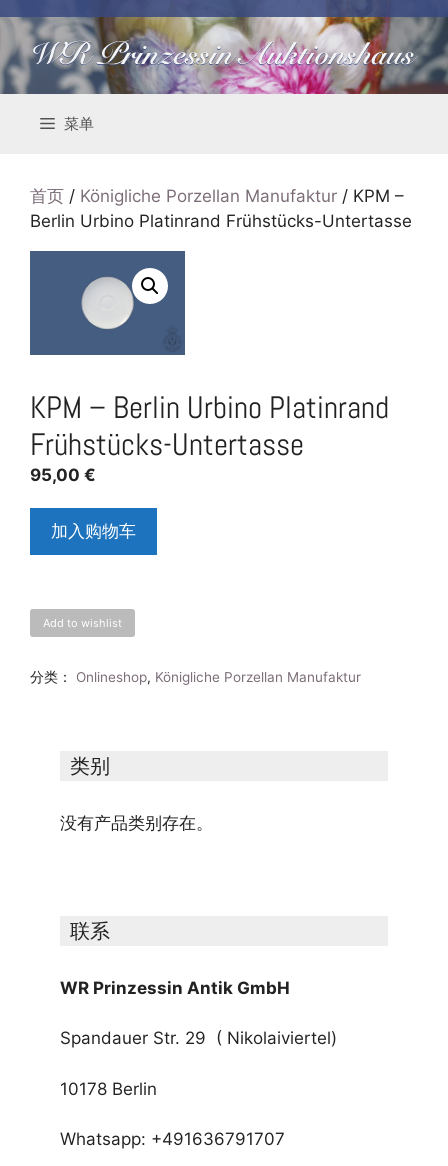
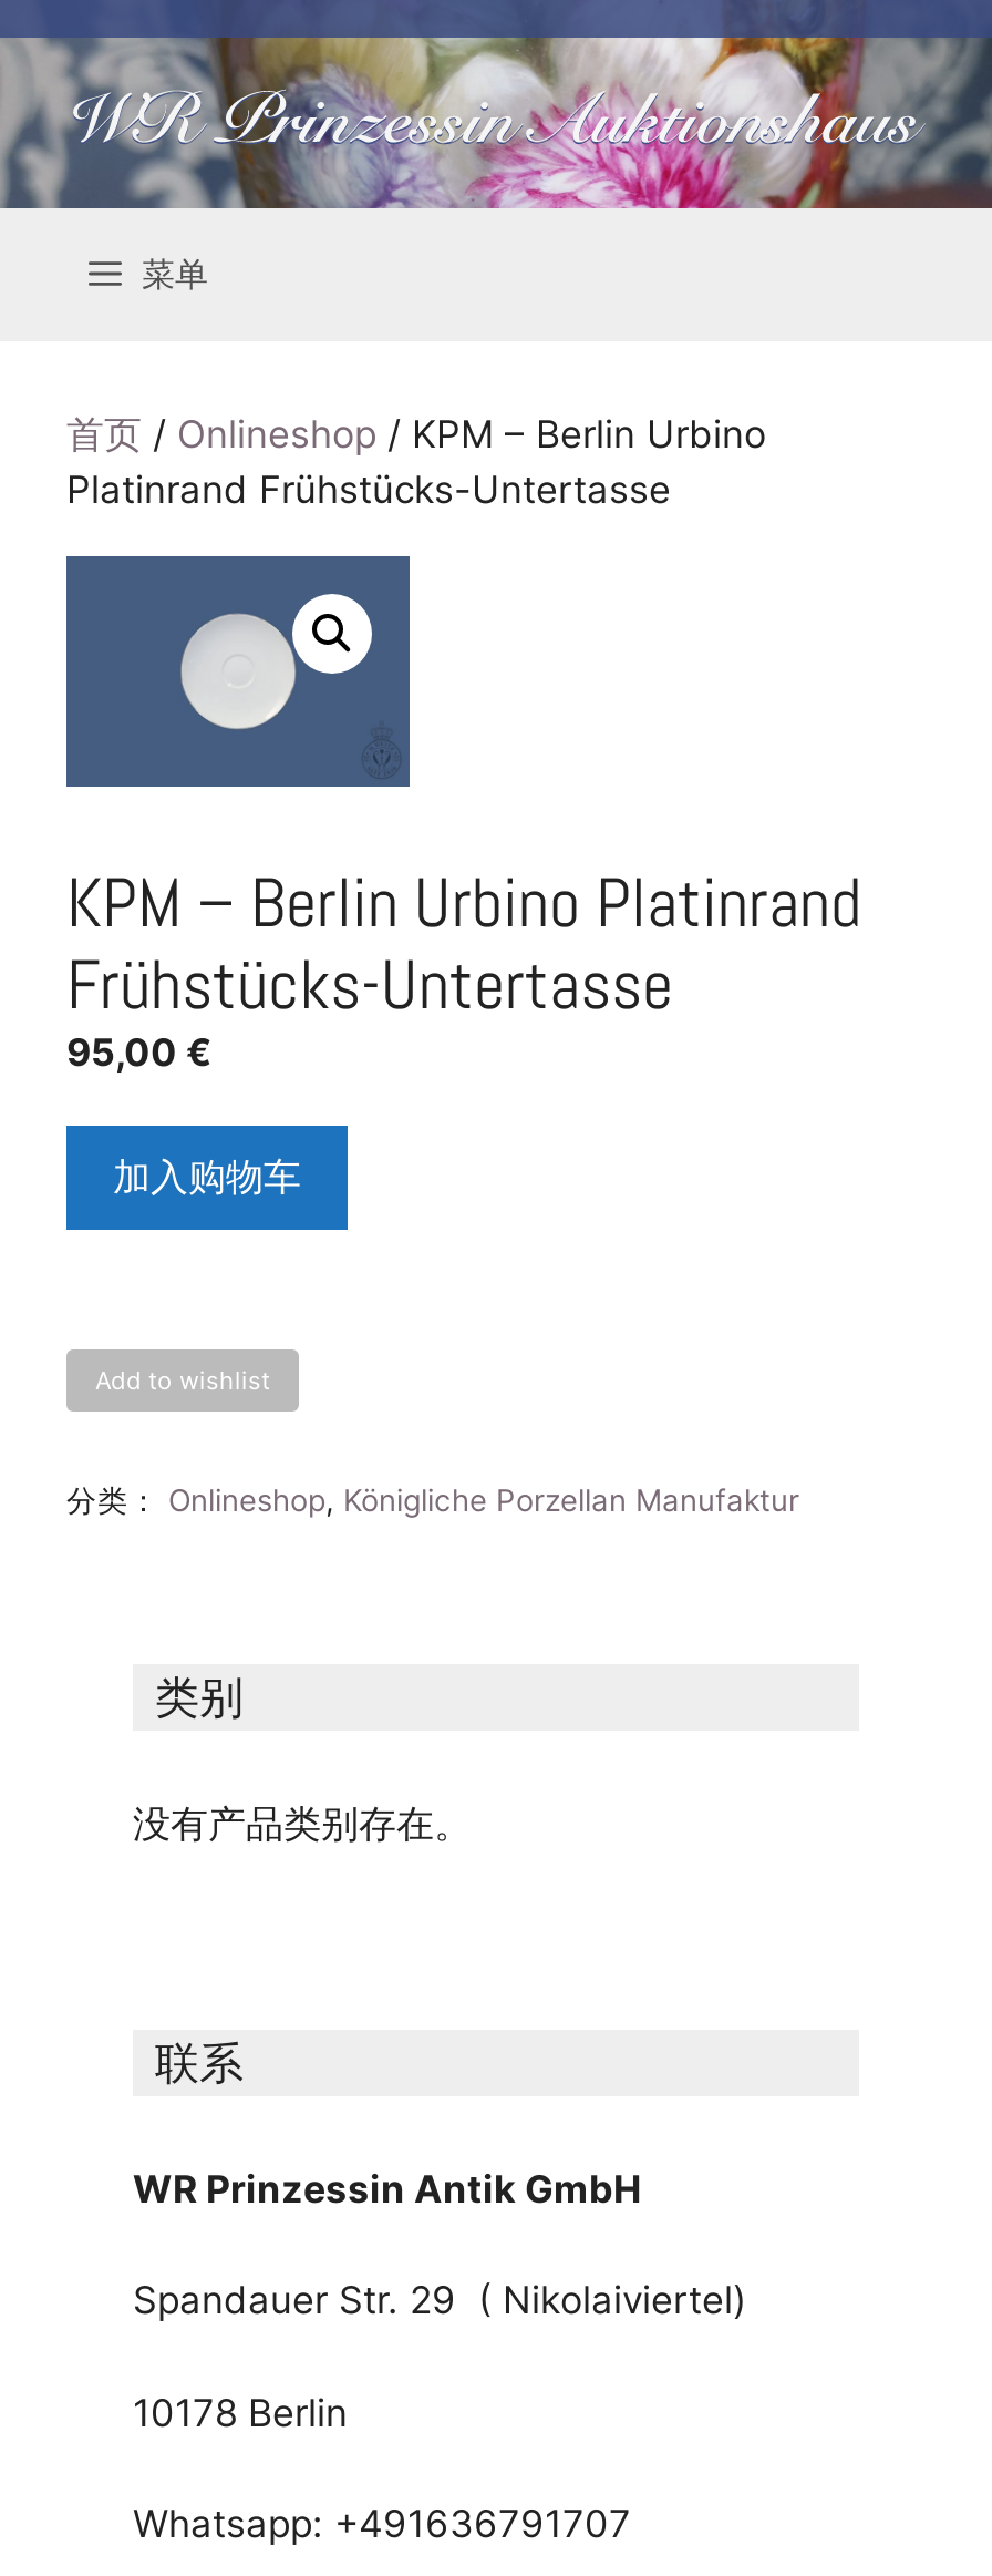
- 首页/ Königliche Porzellan Manufaktur / KPM –
- Berlin Urbino Platinrand Frühstücks-Untertasse
+ 首页/ Onlineshop / KPM – Berlin Urbino
+ Platinrand Frühstücks-Untertasse
